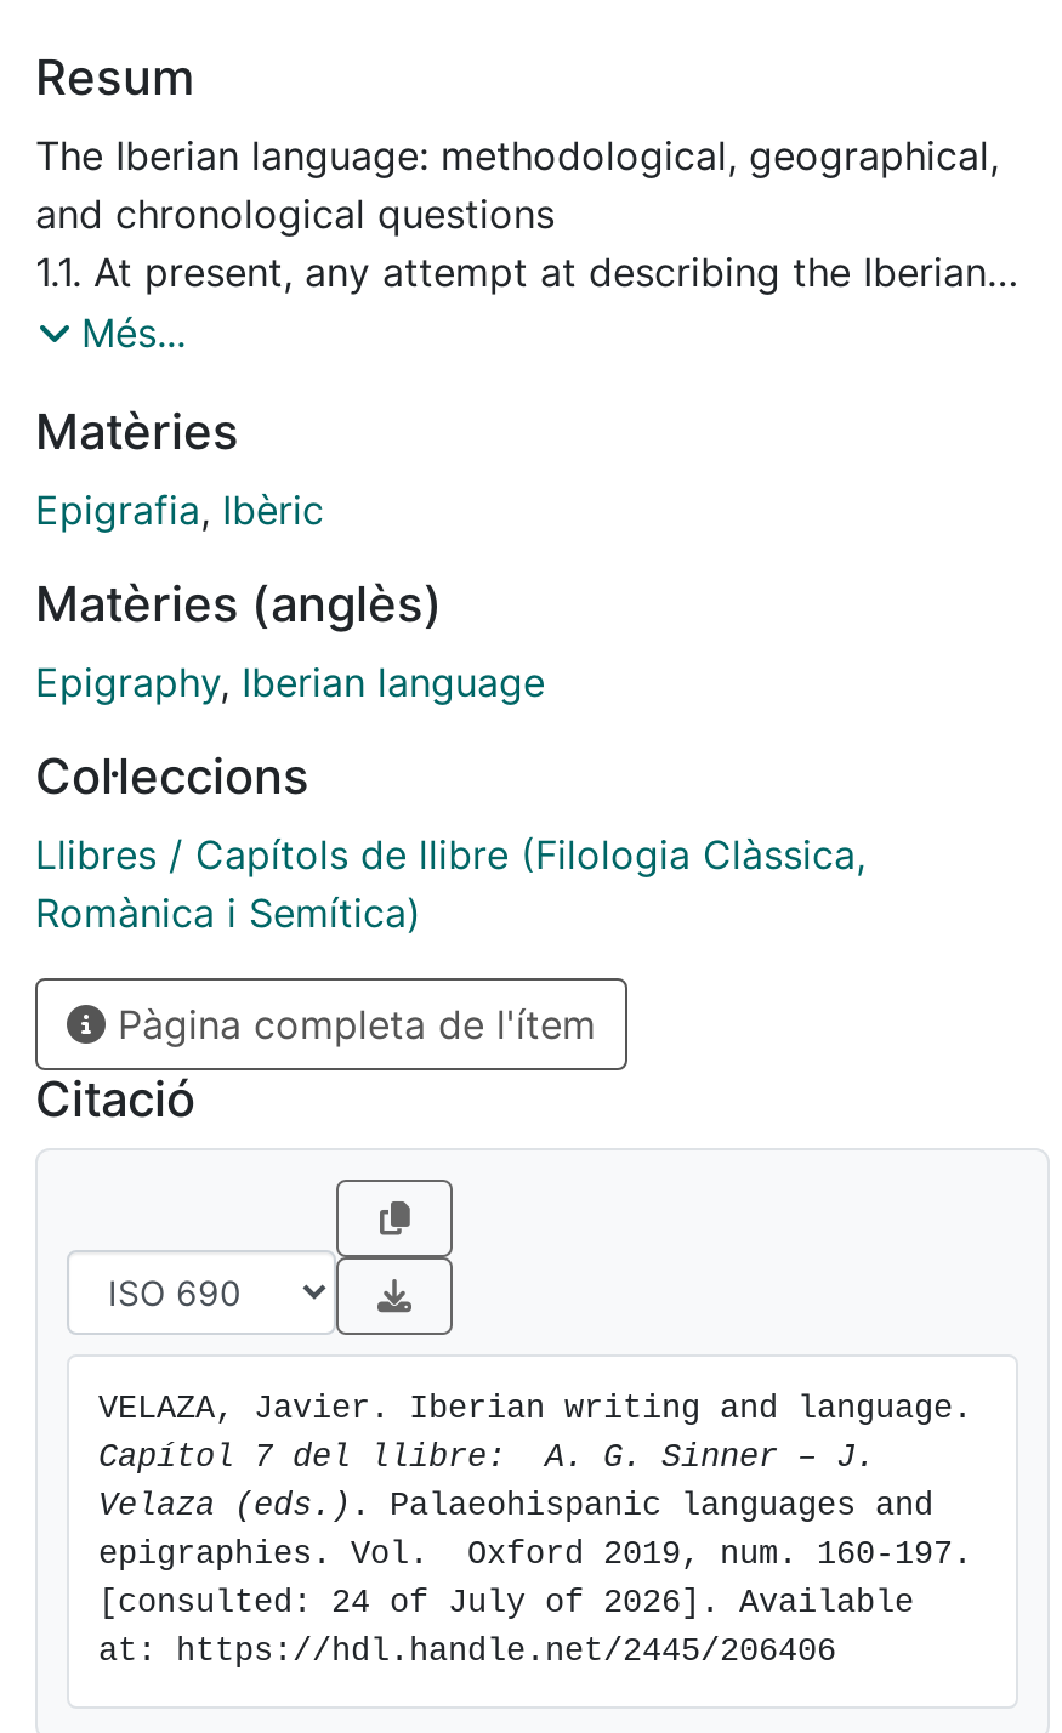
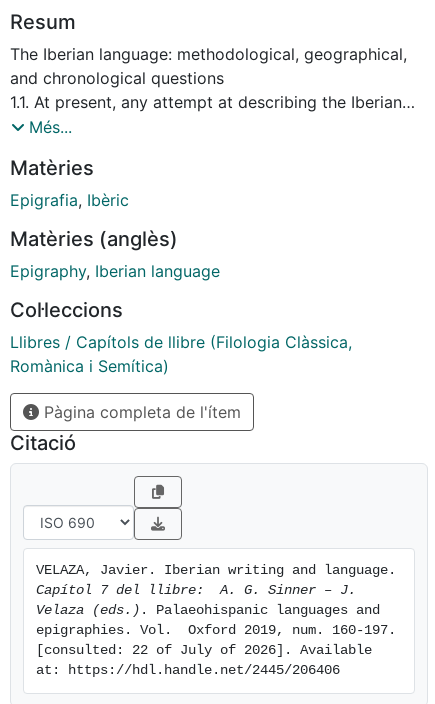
- [consulted: 24 of July of 2026]. Available
+ [consulted: 22 of July of 2026]. Available
